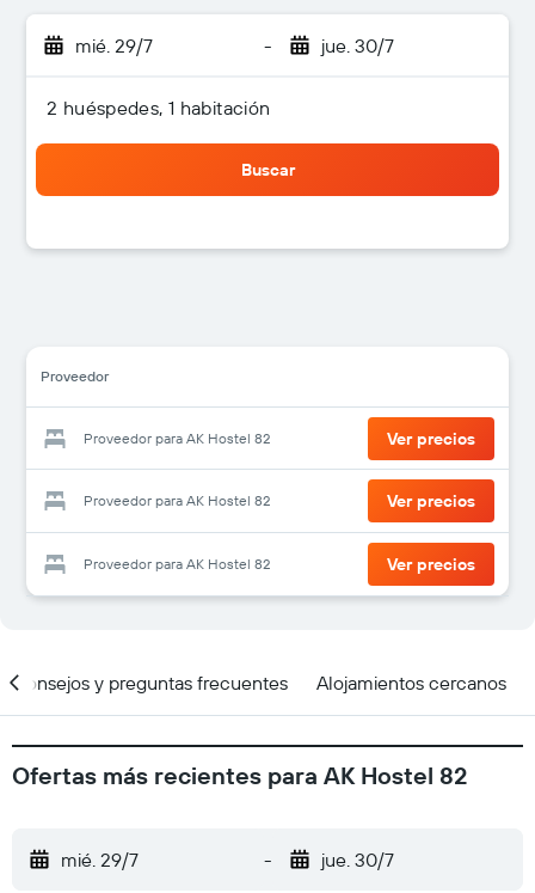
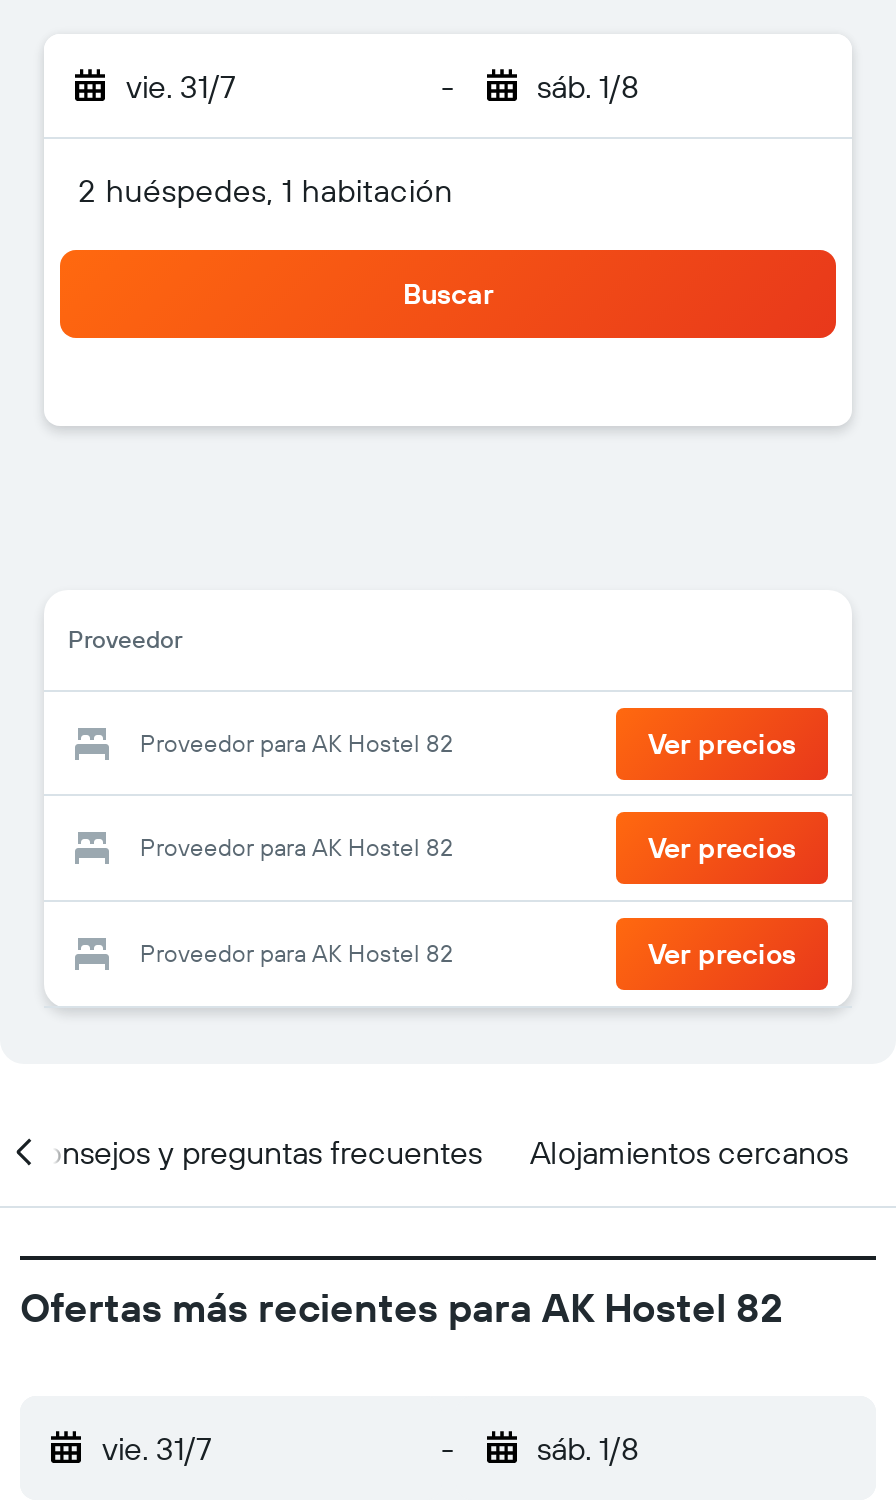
- mié. 29/7
+ vie. 31/7

- jue. 30/7
+ sáb. 1/8

- mié. 29/7
+ vie. 31/7

- jue. 30/7
+ sáb. 1/8
